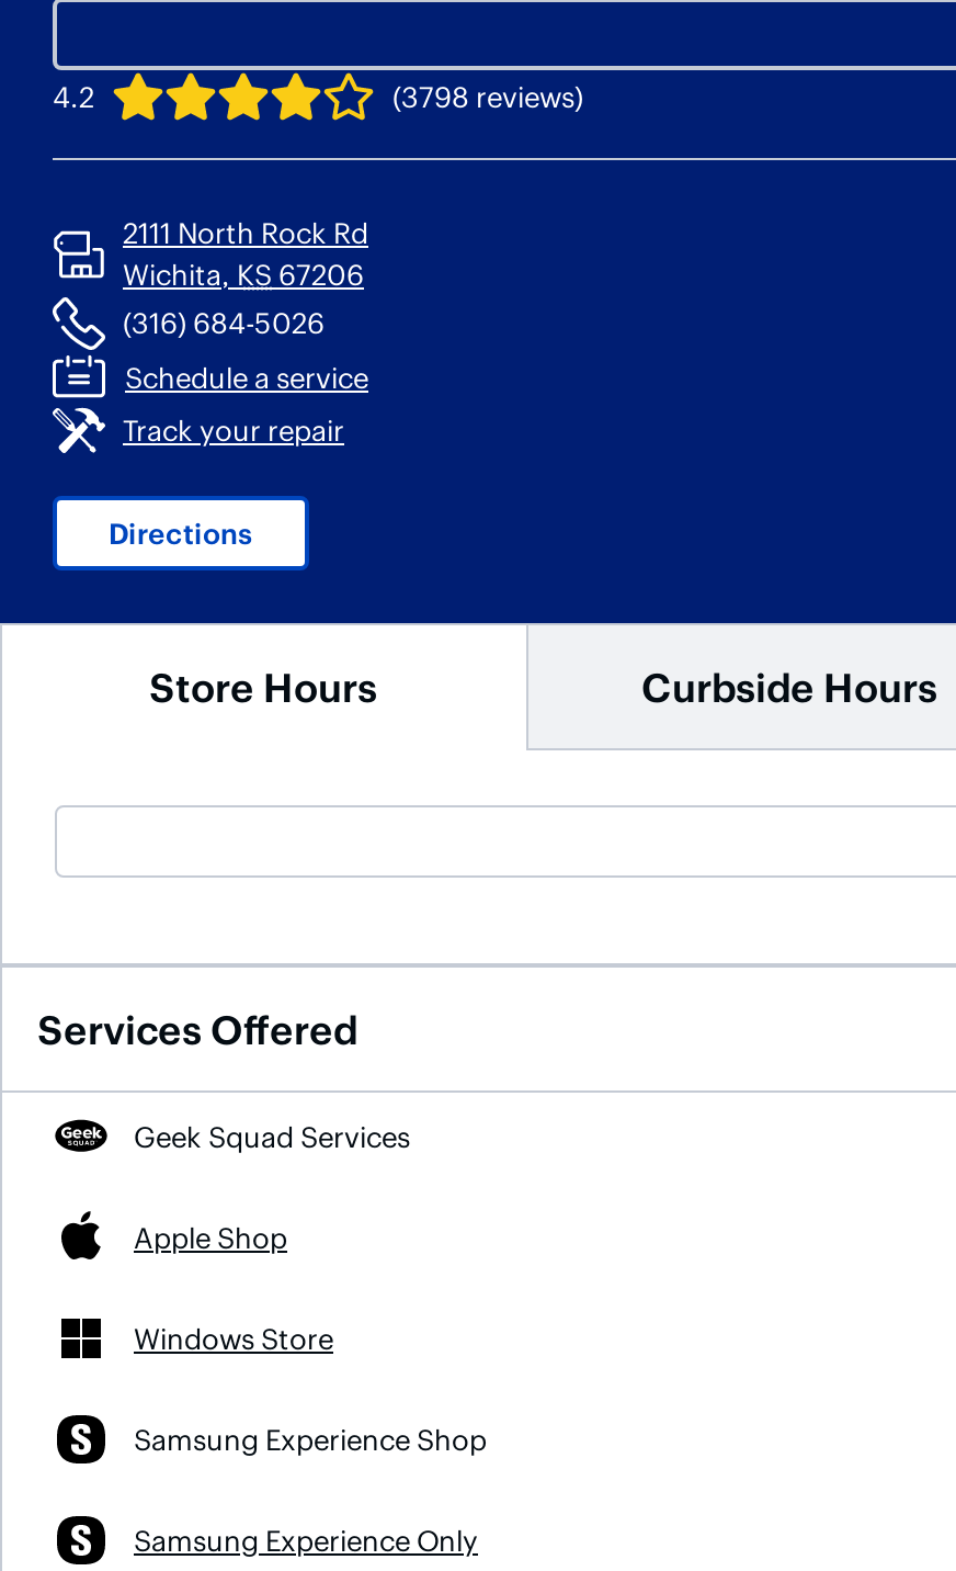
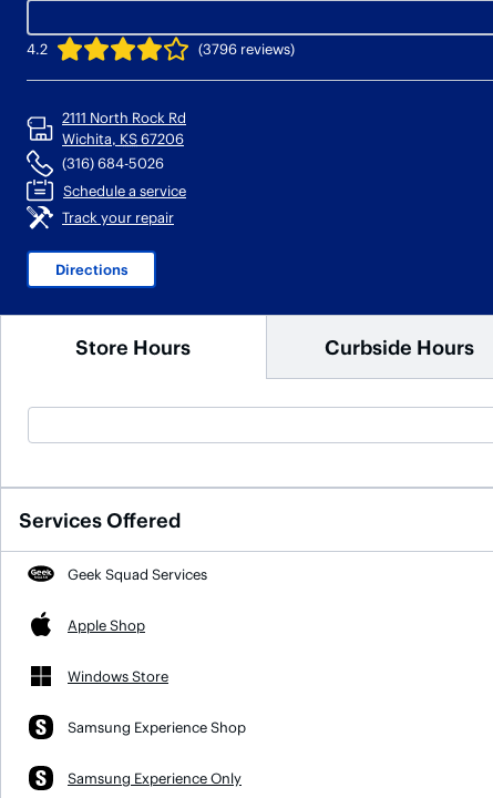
- (3798 reviews)
+ (3796 reviews)
